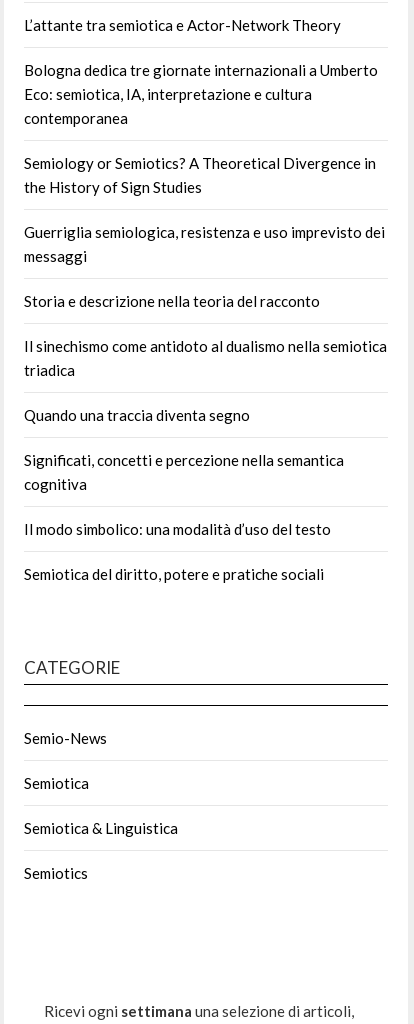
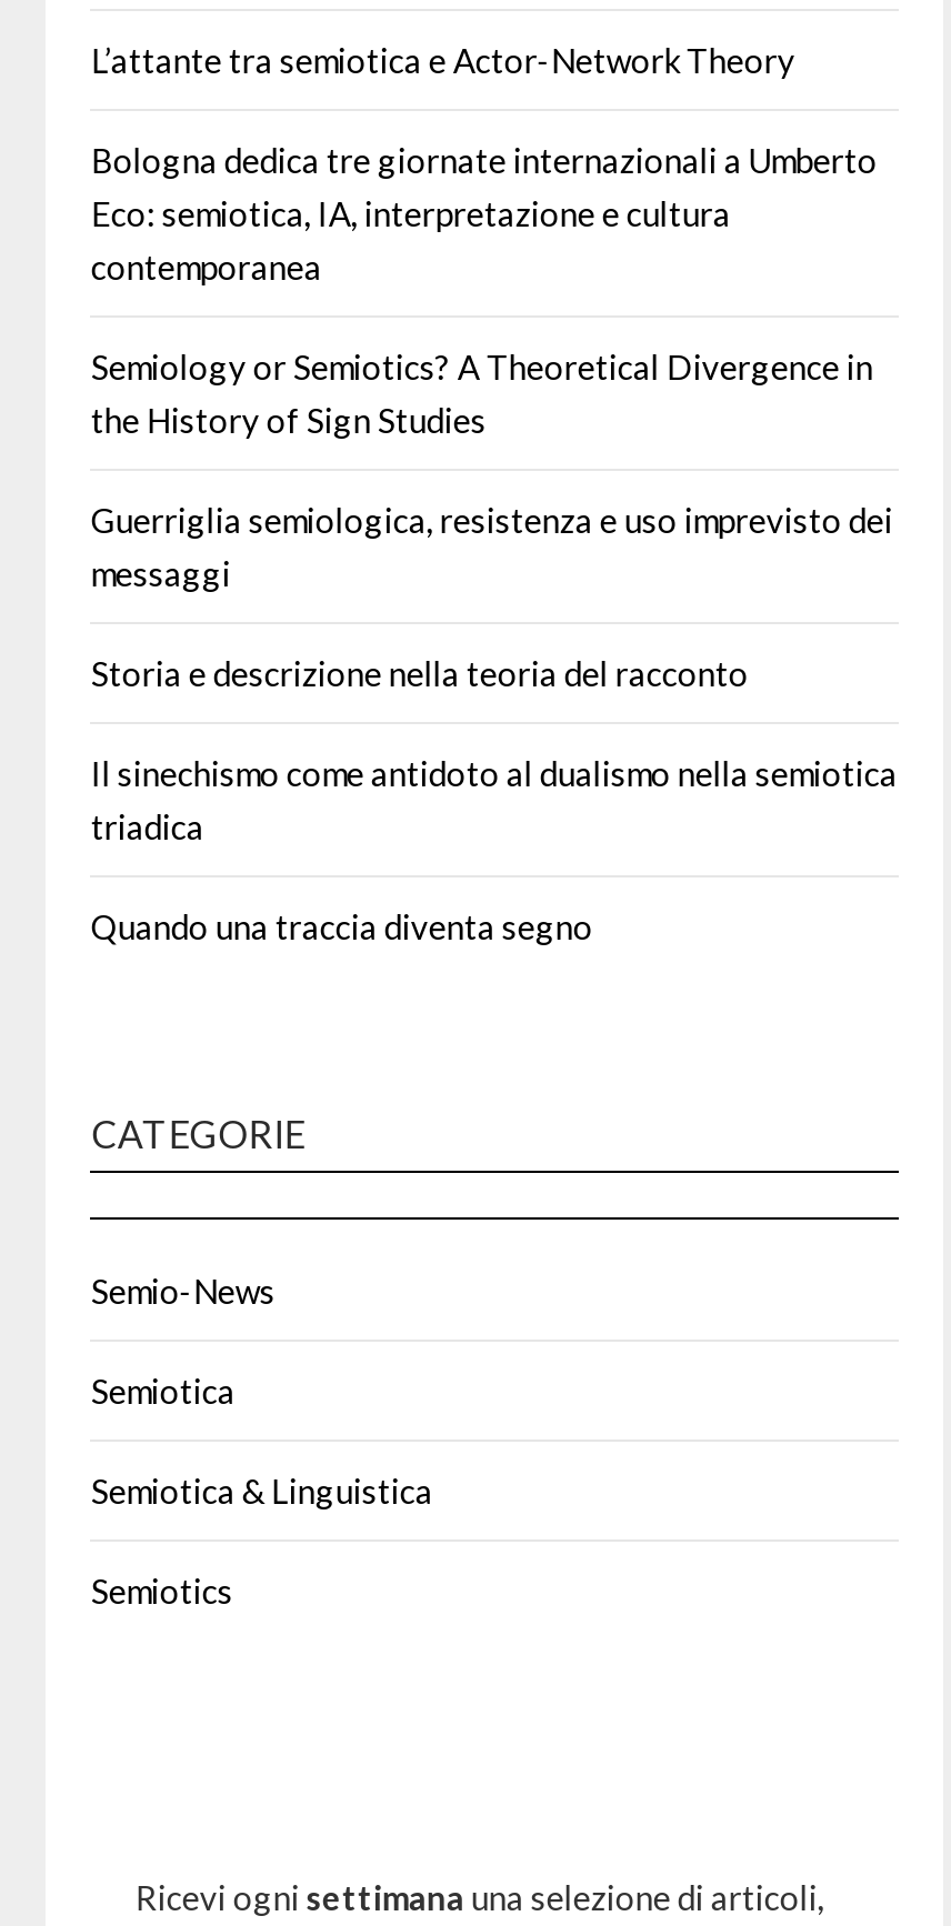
- Significati, concetti e percezione nella semantica
- cognitiva
- Il modo simbolico: una modalità d’uso del testo
- Semiotica del diritto, potere e pratiche sociali
